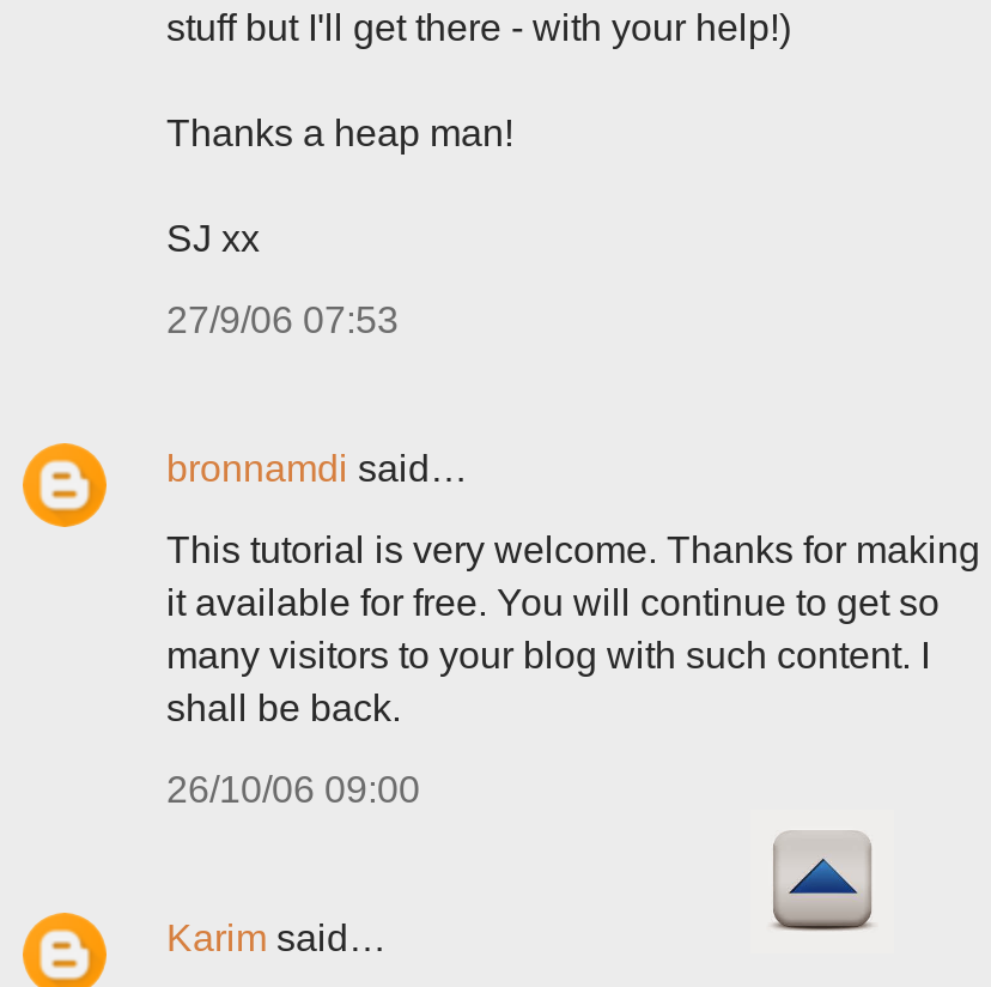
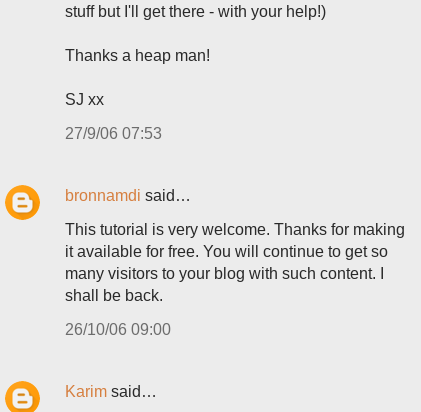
- [image]
